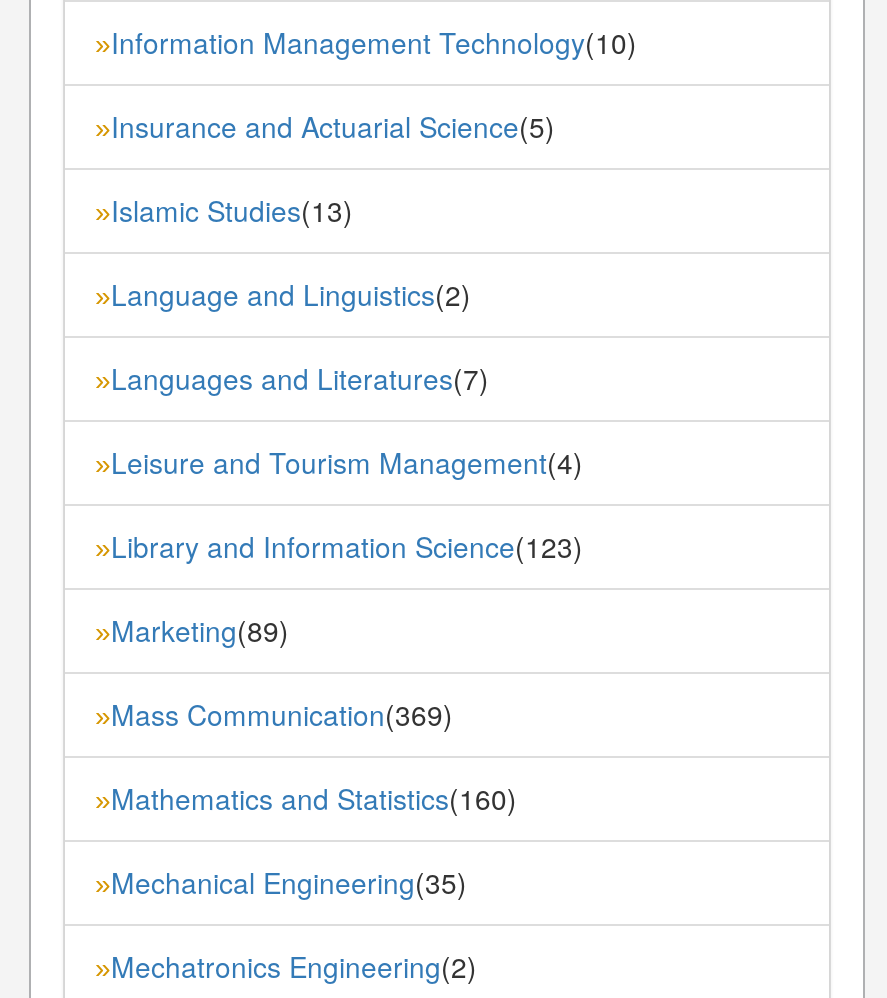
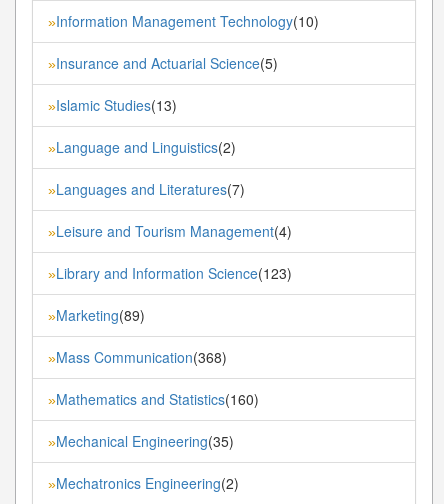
- »Mass Communication(369)
+ »Mass Communication(368)
